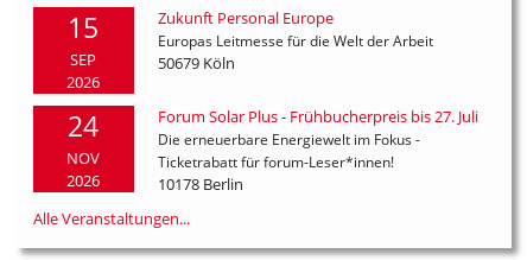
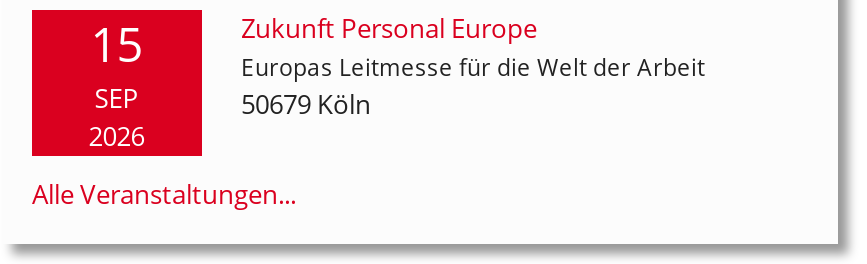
- 24
- NOV
- 2026

- Forum Solar Plus - Frühbucherpreis bis 27. Juli
- Die erneuerbare Energiewelt im Fokus -
- Ticketrabatt für forum-Leser*innen!
- 10178 Berlin
